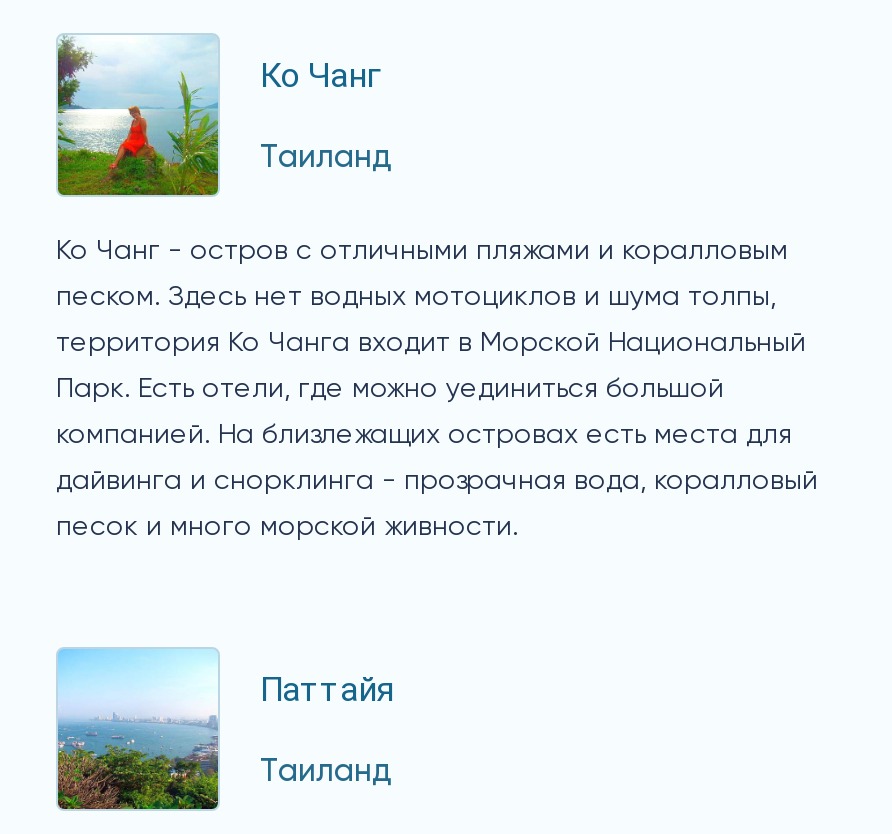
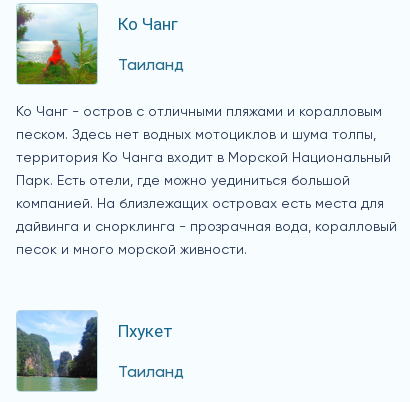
- [image]
- Паттайя
+ [image]
+ Пхукет
